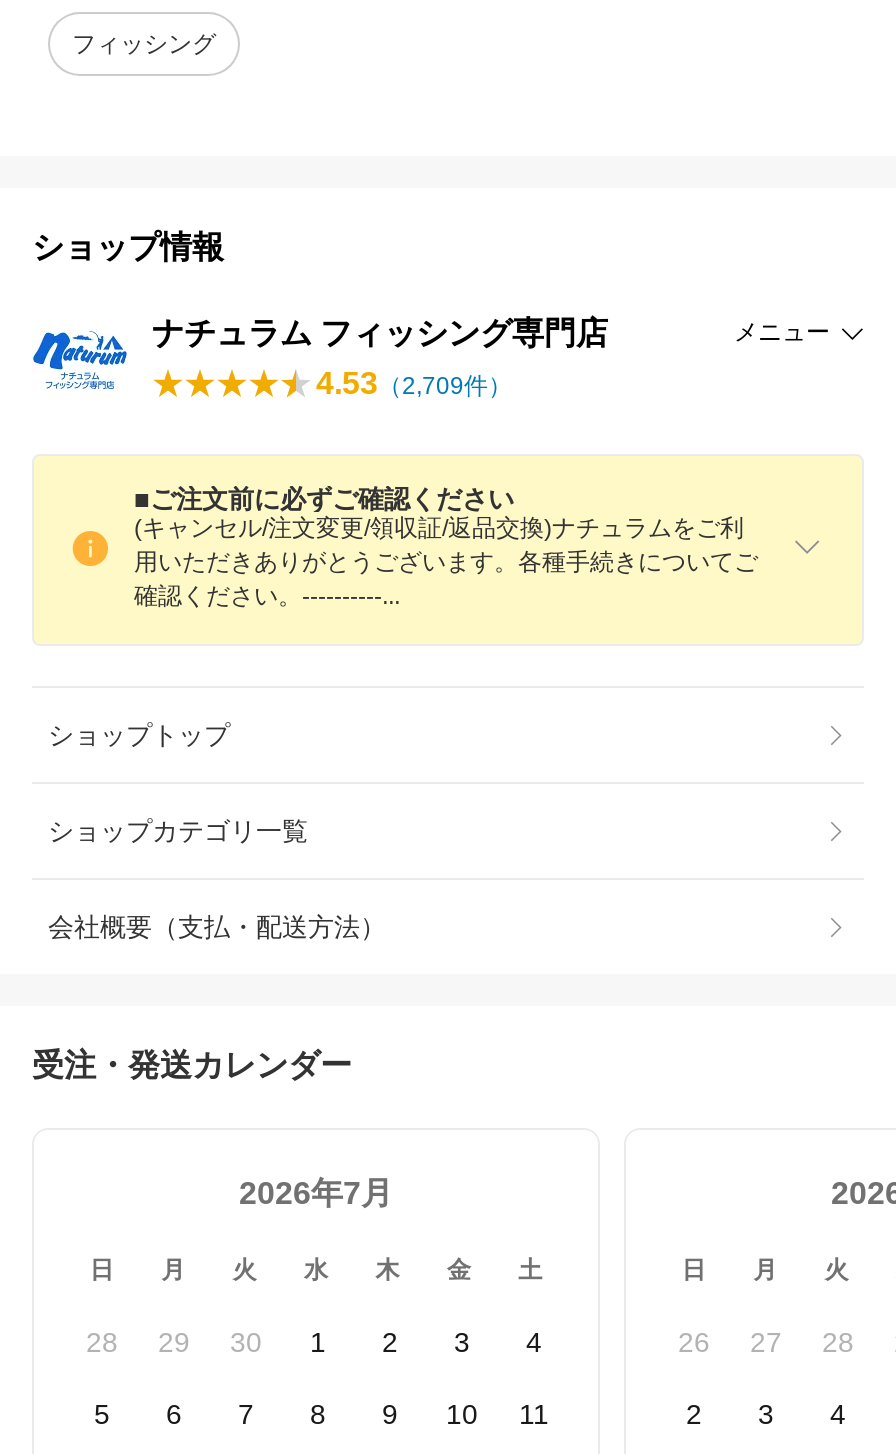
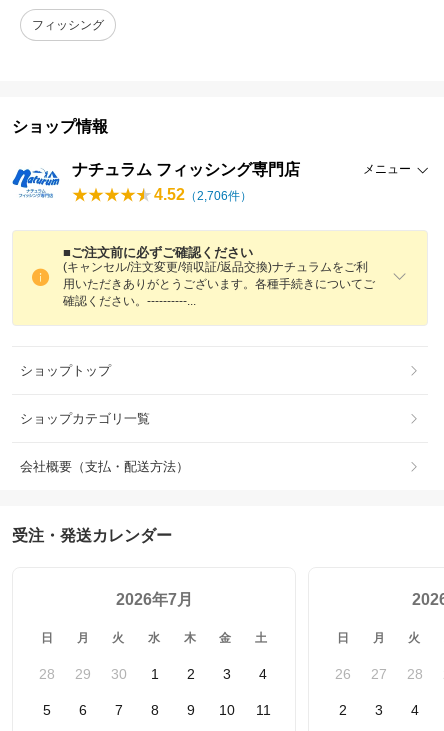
- 4.53（2,709件）
+ 4.52（2,706件）
